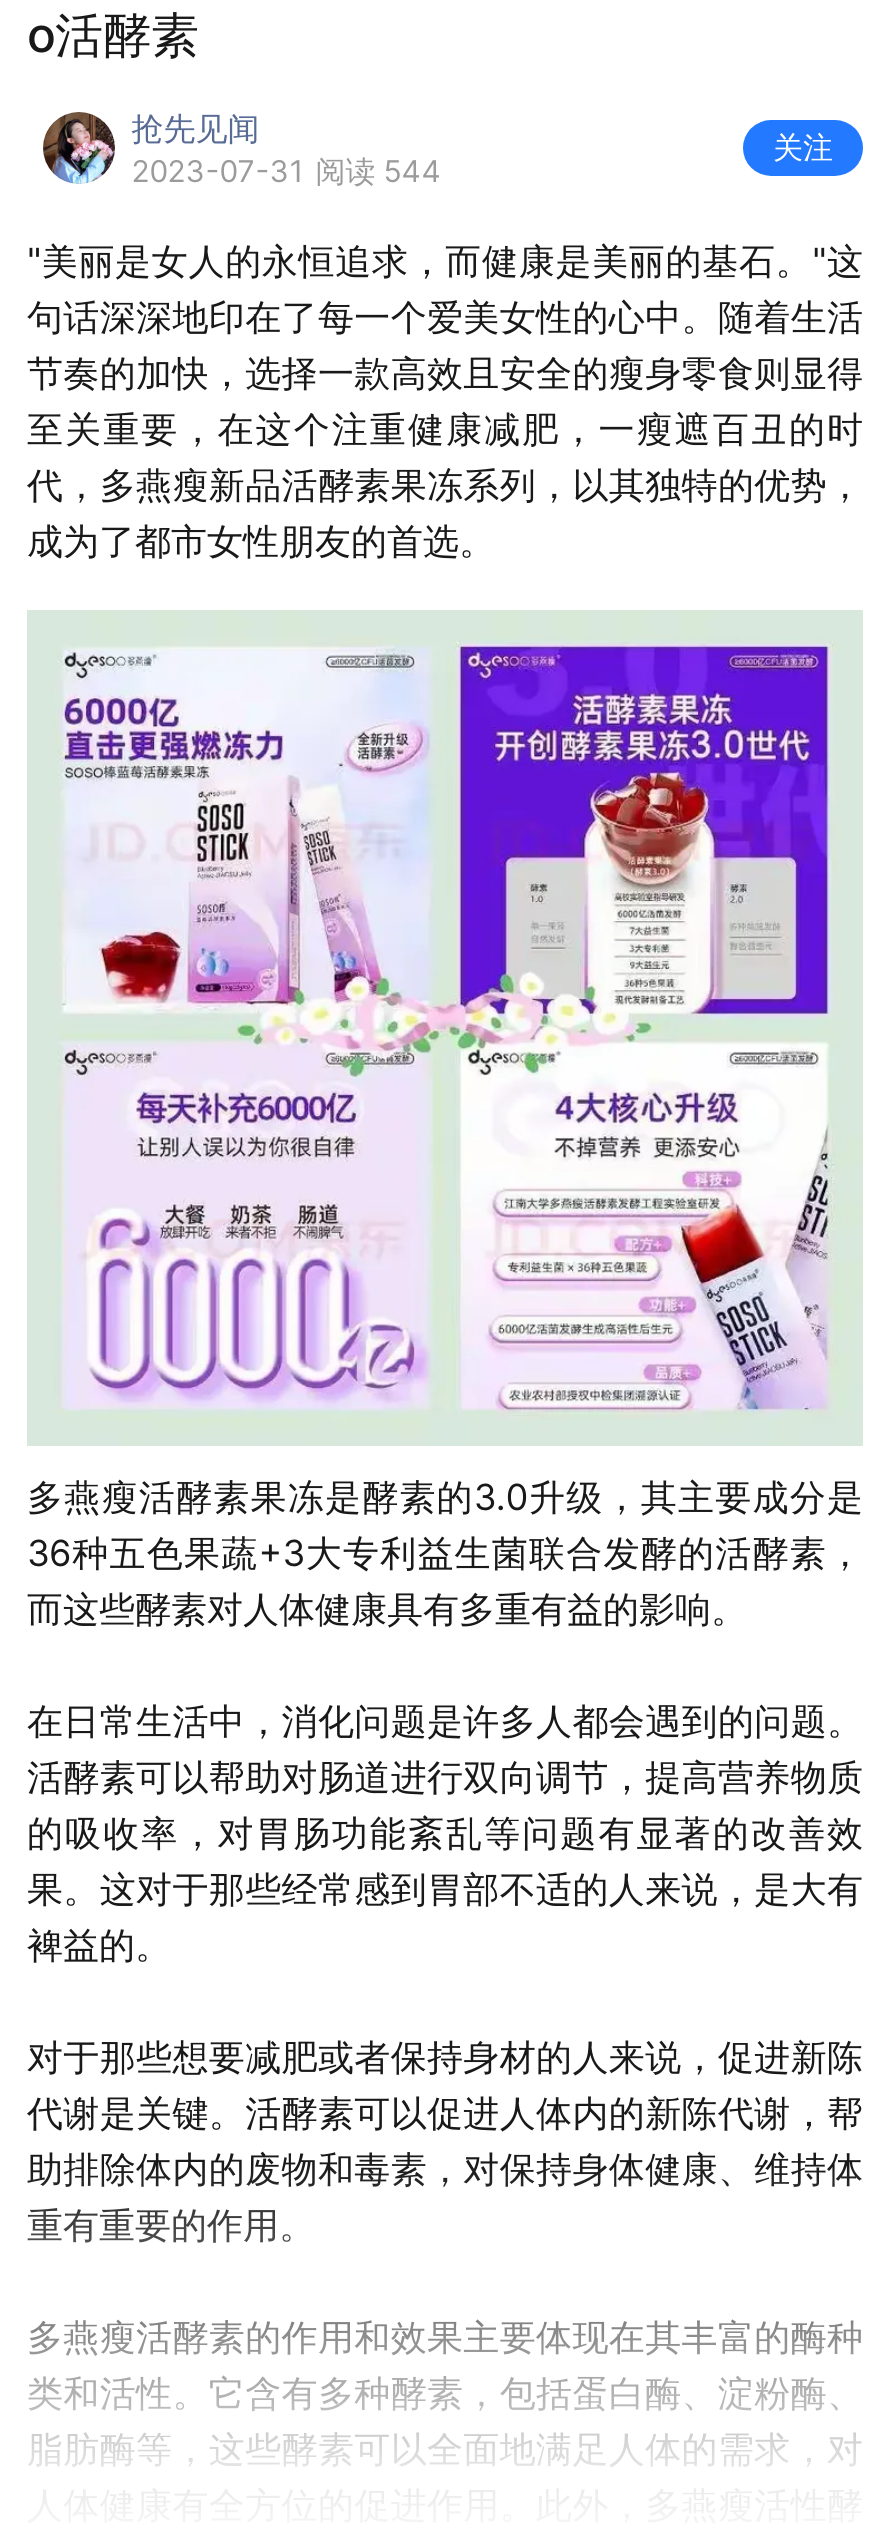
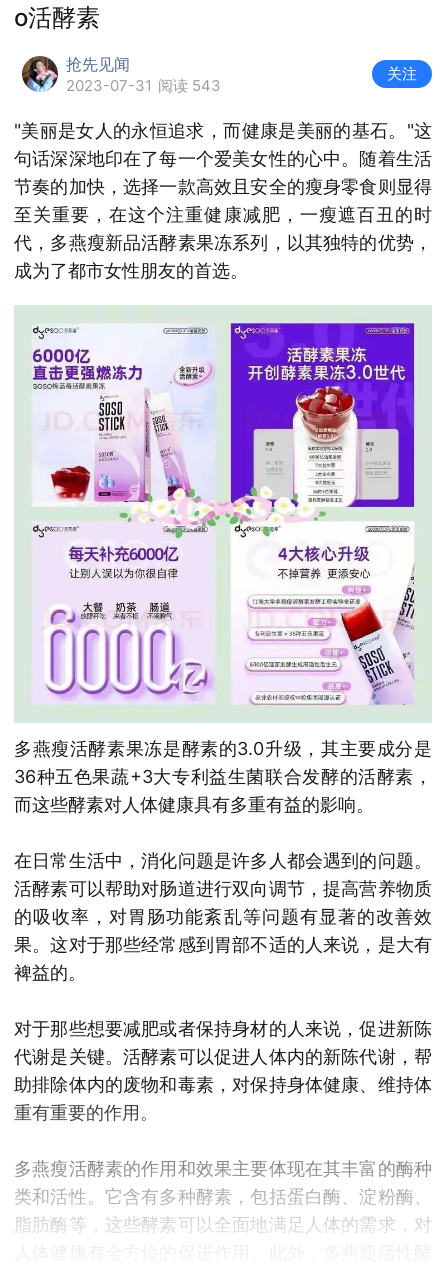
- 2023-07-31 阅读 544
+ 2023-07-31 阅读 543
